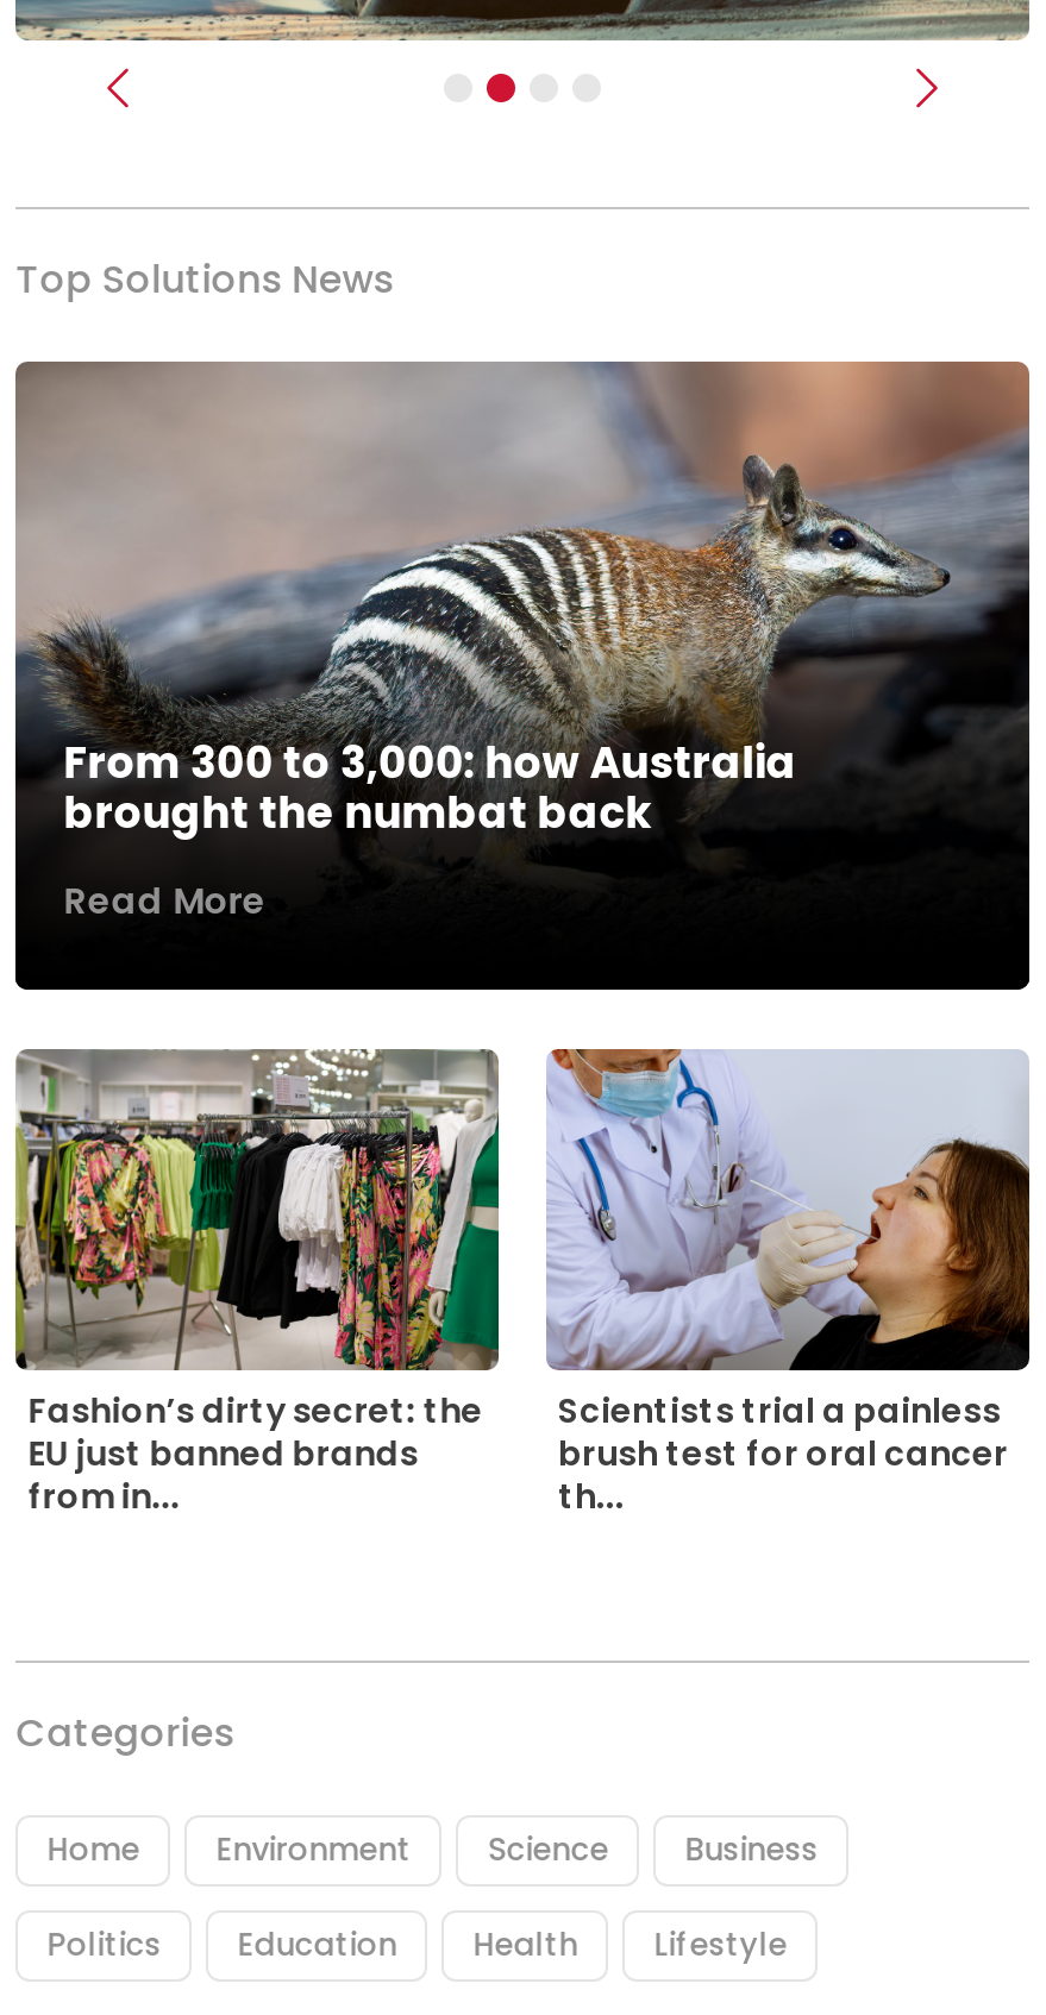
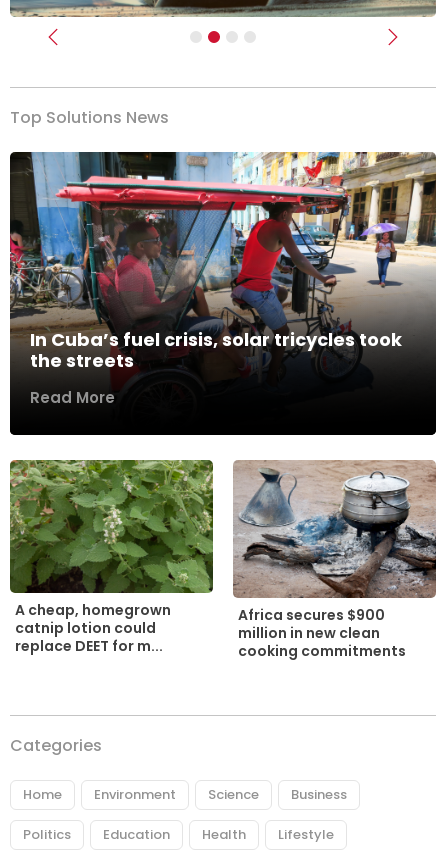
- [image]
- From 300 to 3,000: how Australia
- brought the numbat back
+ [image]
+ In Cuba’s fuel crisis, solar tricycles took
+ the streets

- [image]
- Fashion’s dirty secret: the
- EU just banned brands
- from in...
+ [image]
+ A cheap, homegrown
+ catnip lotion could
+ replace DEET for m...

- [image]
- Scientists trial a painless
- brush test for oral cancer
- th...
+ [image]
+ Africa secures $900
+ million in new clean
+ cooking commitments
